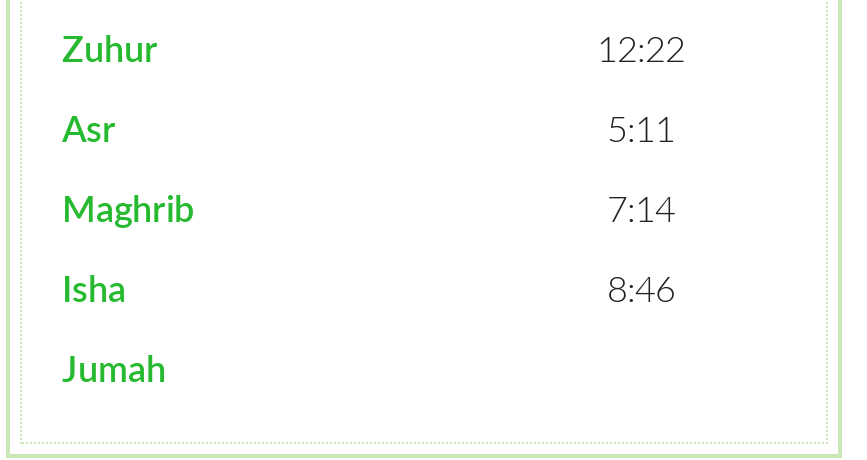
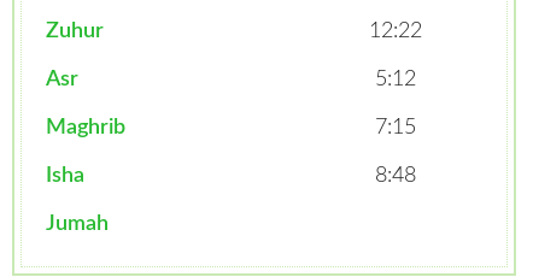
- 5:11
+ 5:12

- 7:14
+ 7:15

- 8:46
+ 8:48
